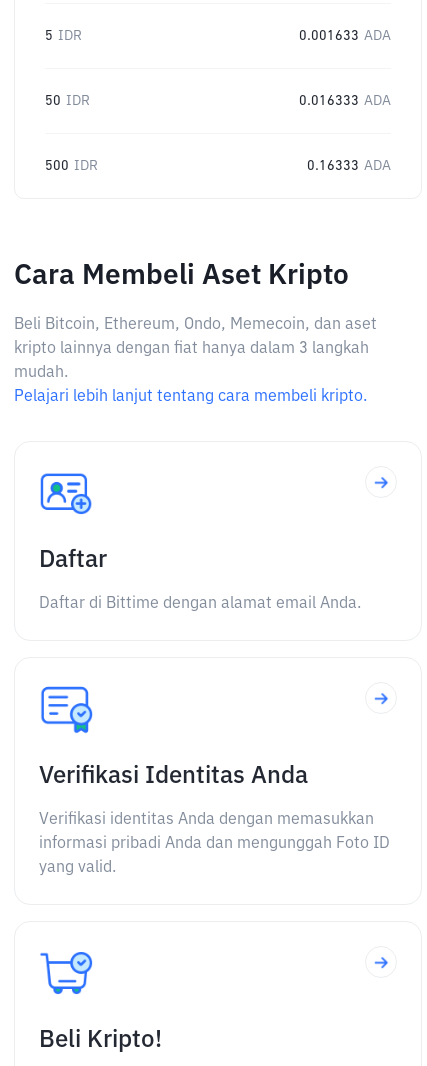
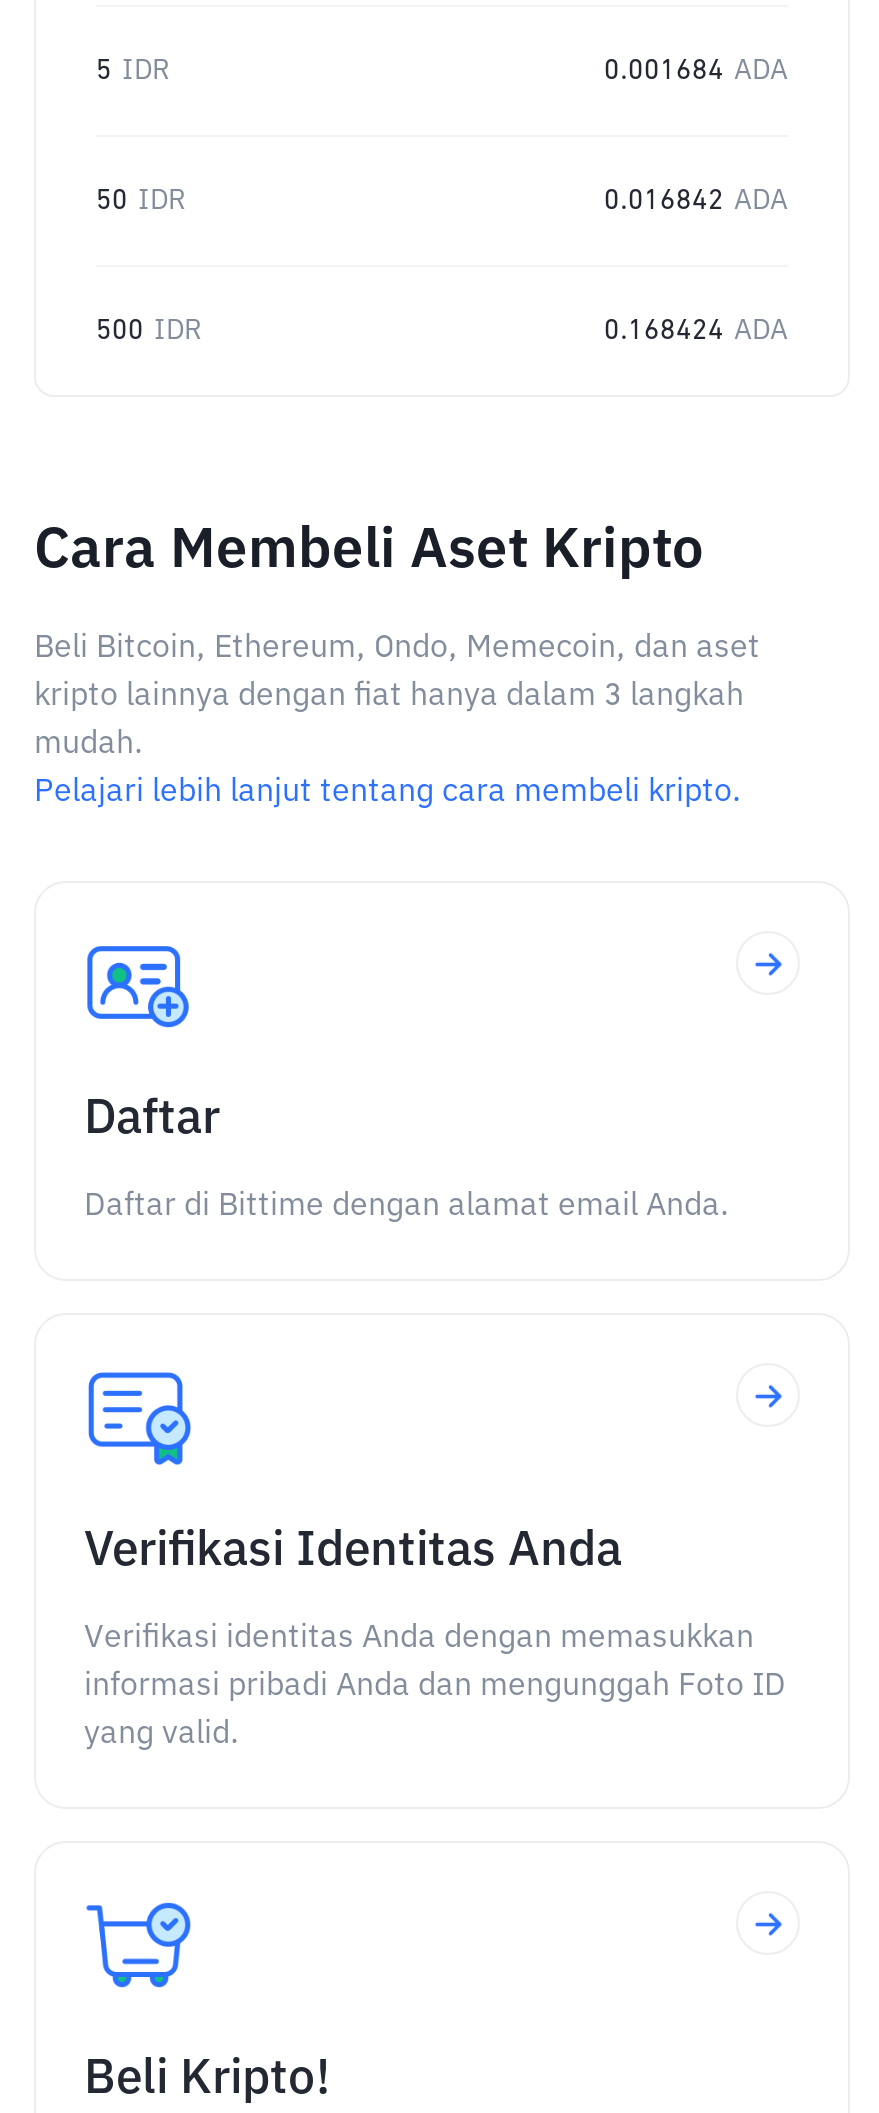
- 0.001633 ADA
+ 0.001684 ADA

- 0.016333 ADA
+ 0.016842 ADA

- 0.16333 ADA
+ 0.168424 ADA
